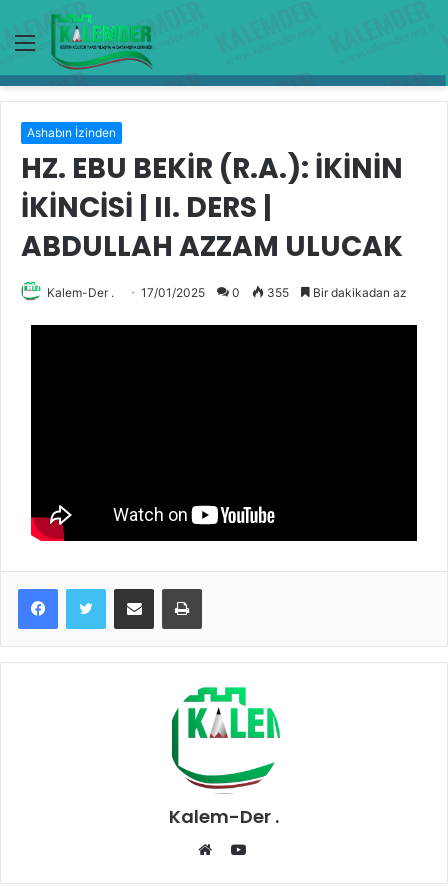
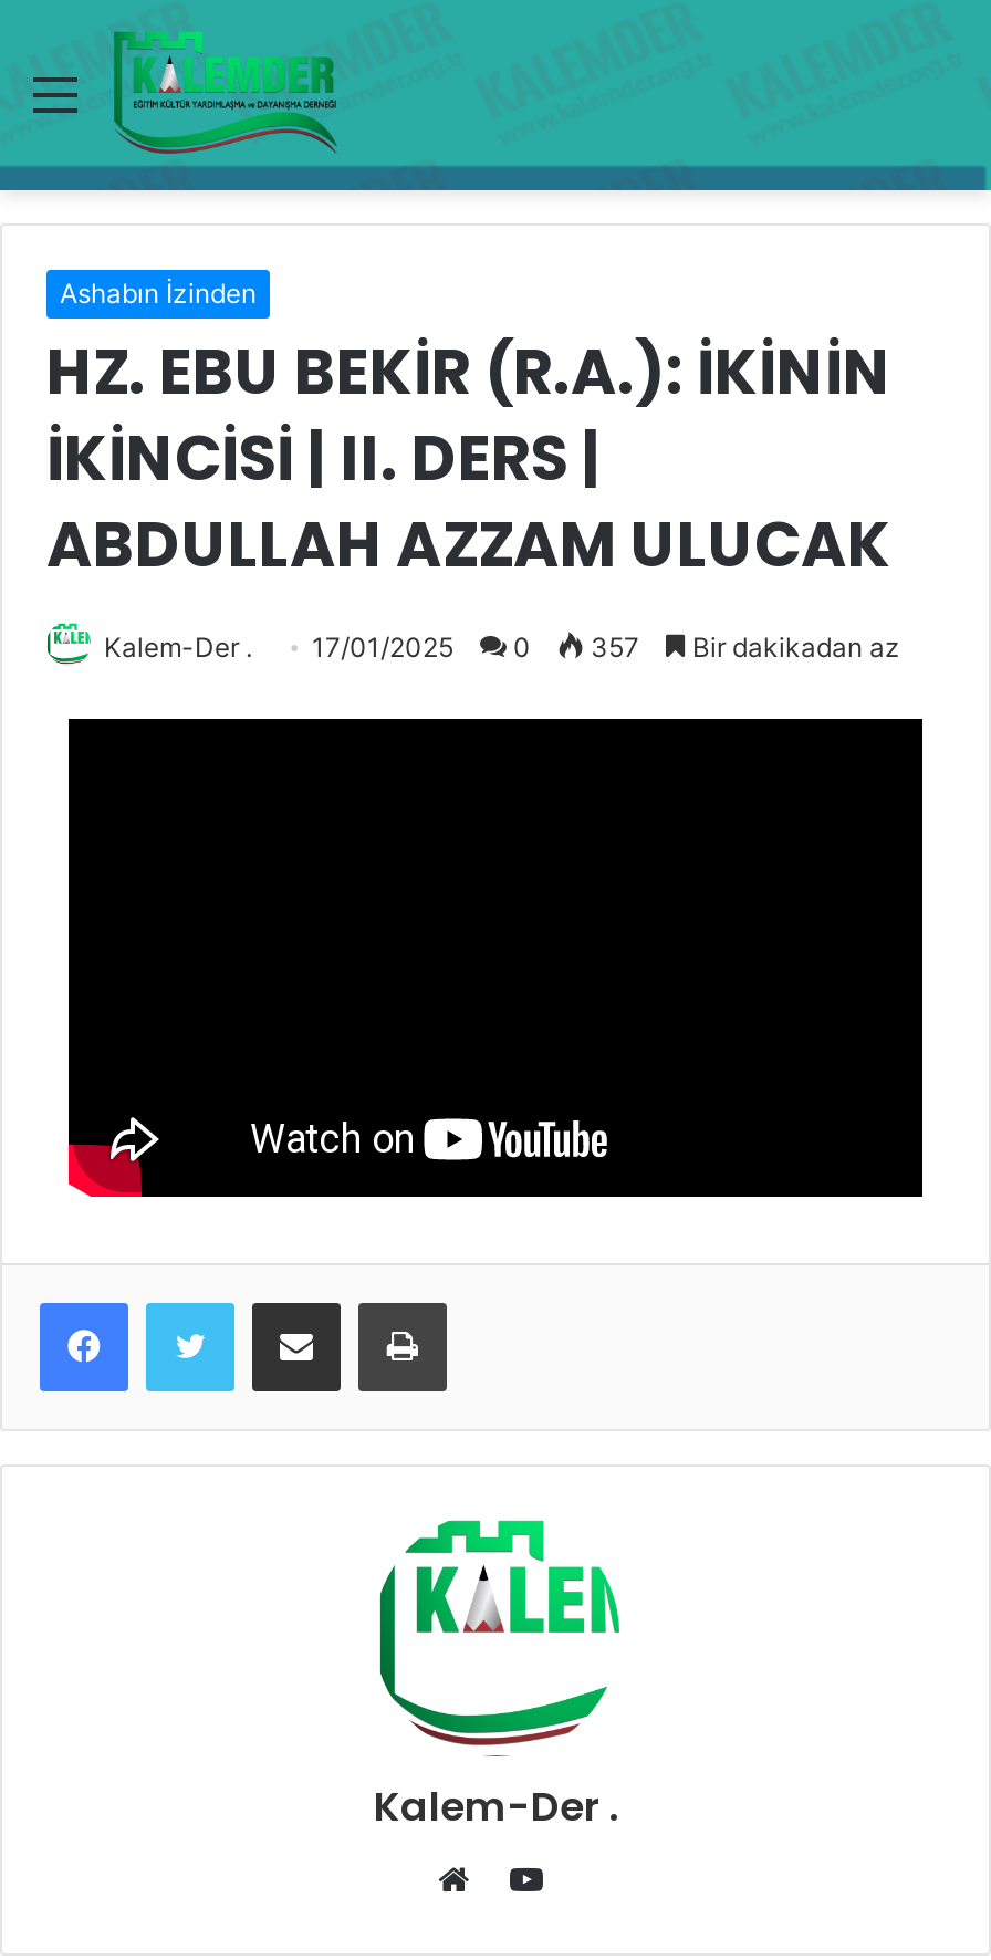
- Kalem-Der . 17/01/2025 0 355 Bir dakikadan az
+ Kalem-Der . 17/01/2025 0 357 Bir dakikadan az
